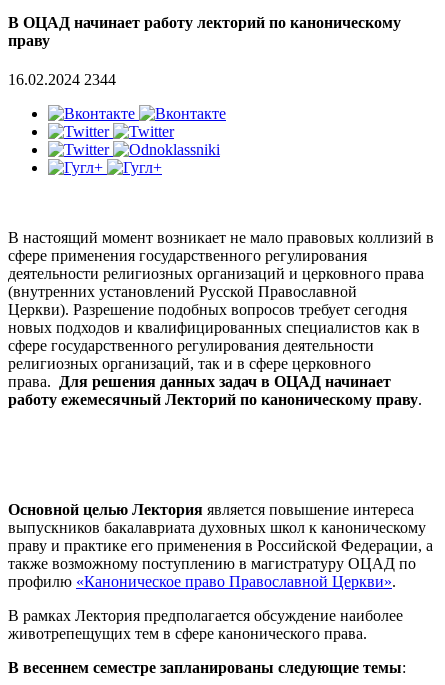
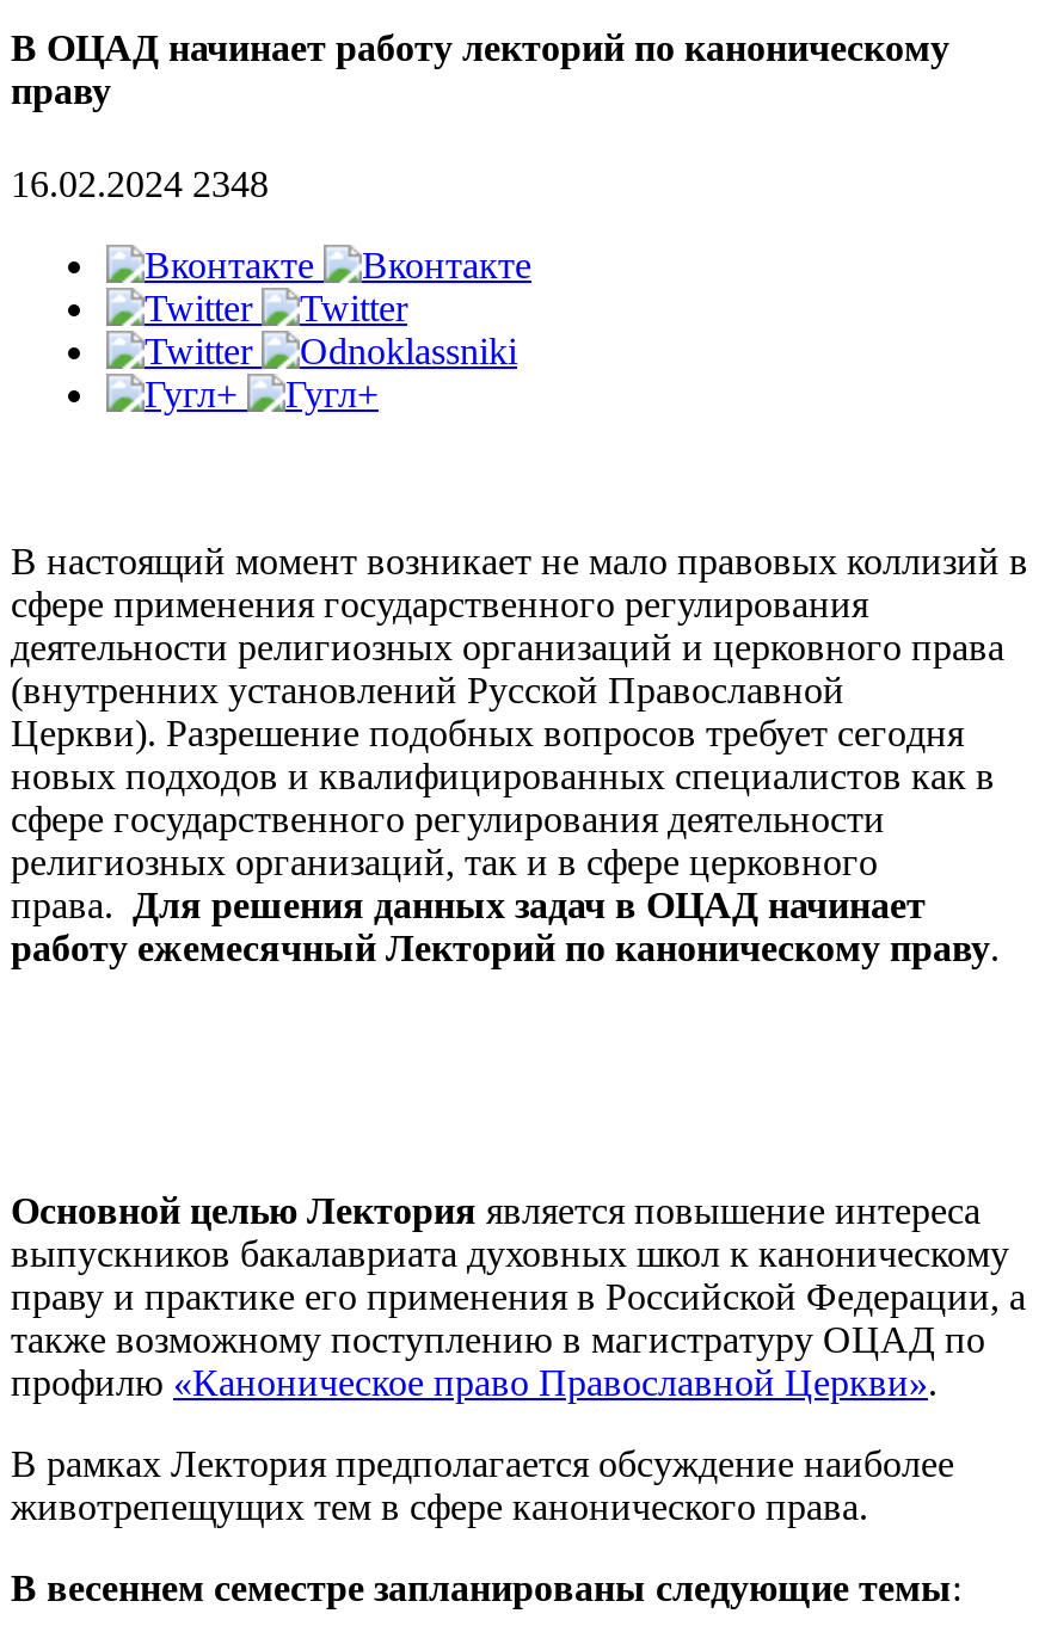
- 16.02.2024 2344
+ 16.02.2024 2348
